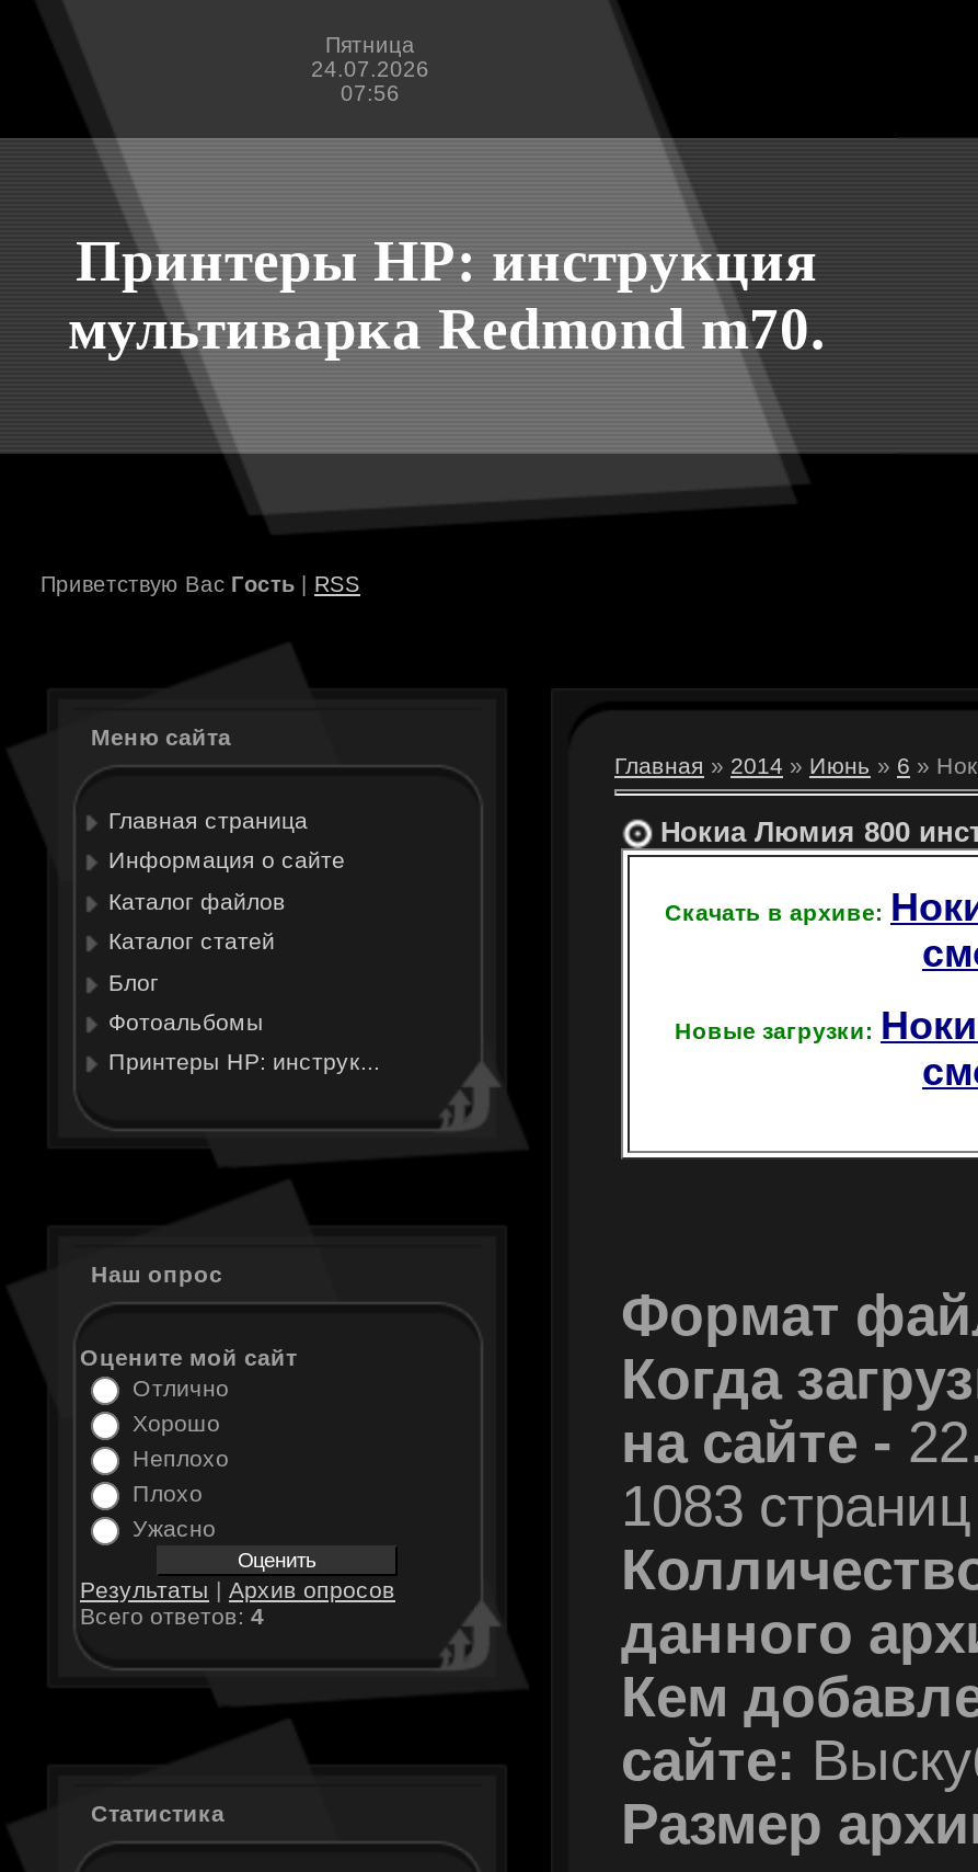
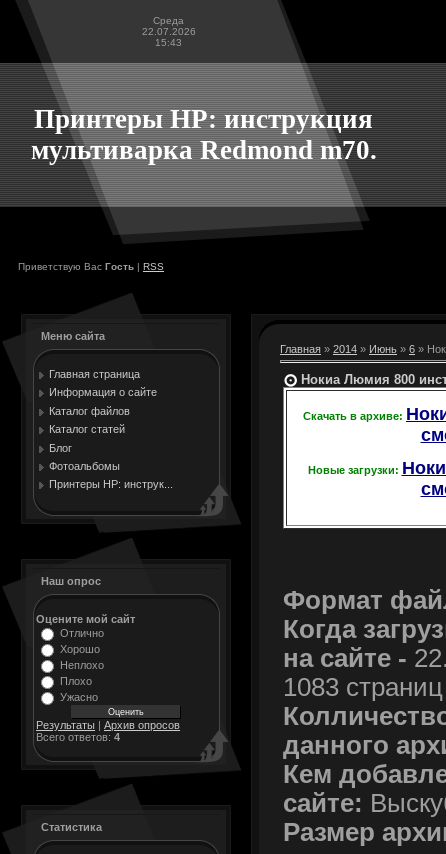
- Пятница
- 24.07.2026
- 07:56
+ Среда
+ 22.07.2026
+ 15:43
